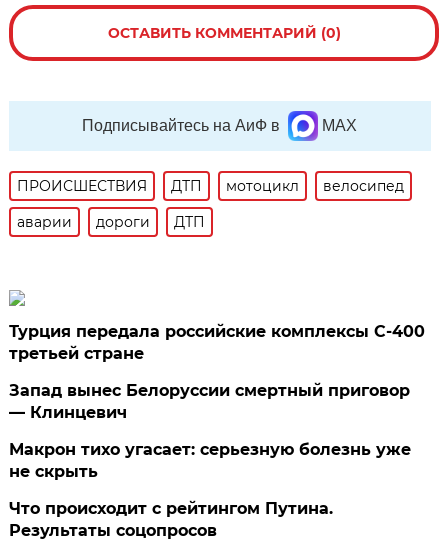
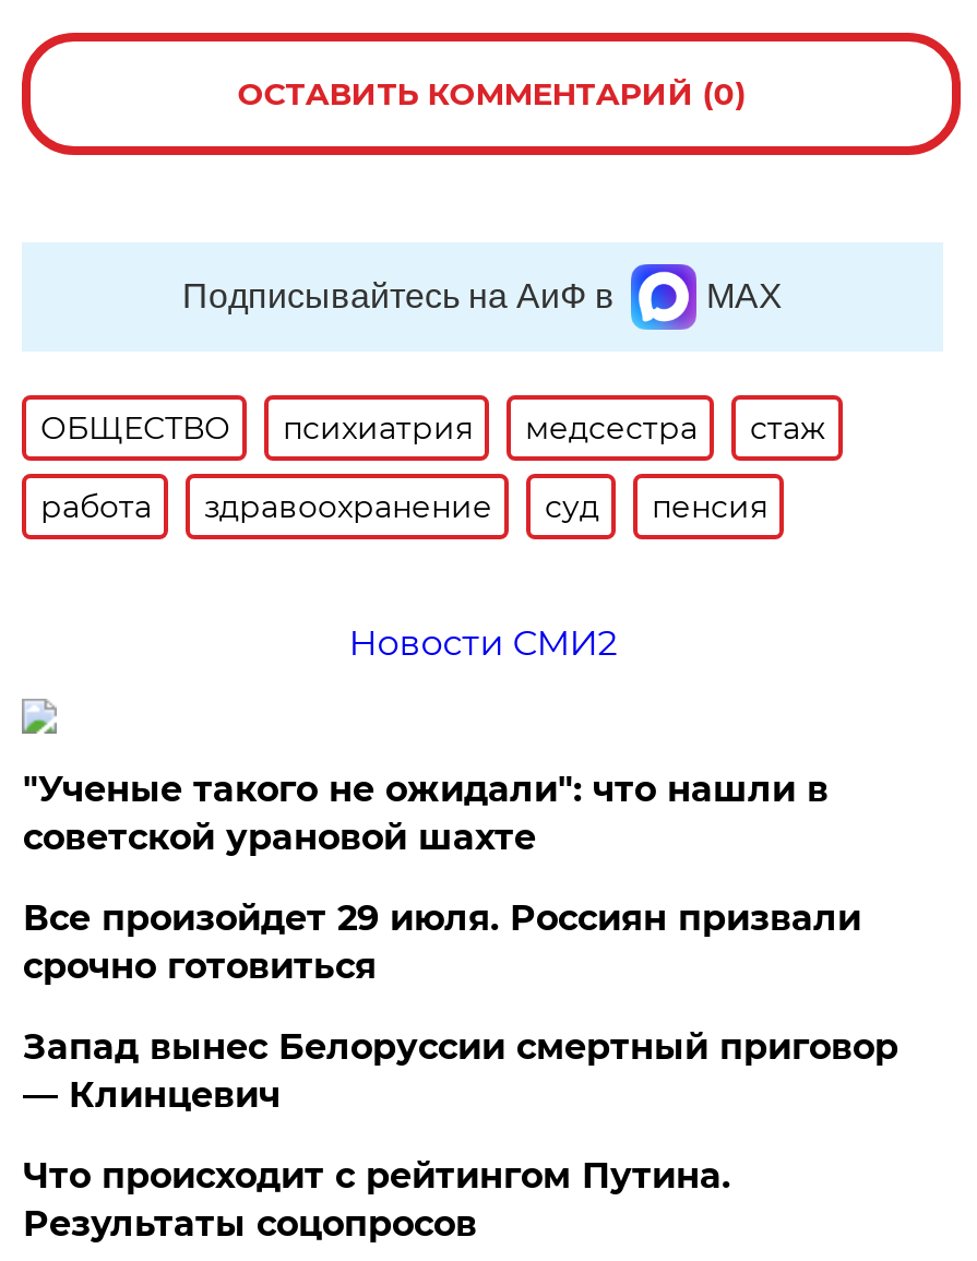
- ПРОИСШЕСТВИЯ
- ДТП
- мотоцикл
- велосипед
- аварии
- дороги
- ДТП
+ ОБЩЕСТВО
+ психиатрия
+ медсестра
+ стаж
+ работа
+ здравоохранение
+ суд
+ пенсия
+ Новости СМИ2

- Турция передала российские комплексы С-400
- третьей стране
+ "Ученые такого не ожидали": что нашли в
+ советской урановой шахте
+ Все произойдет 29 июля. Россиян призвали
+ срочно готовиться

moved down: Запад вынес Белоруссии смертный приговор | — Клинцевич

- Макрон тихо угасает: серьезную болезнь уже
- не скрыть
